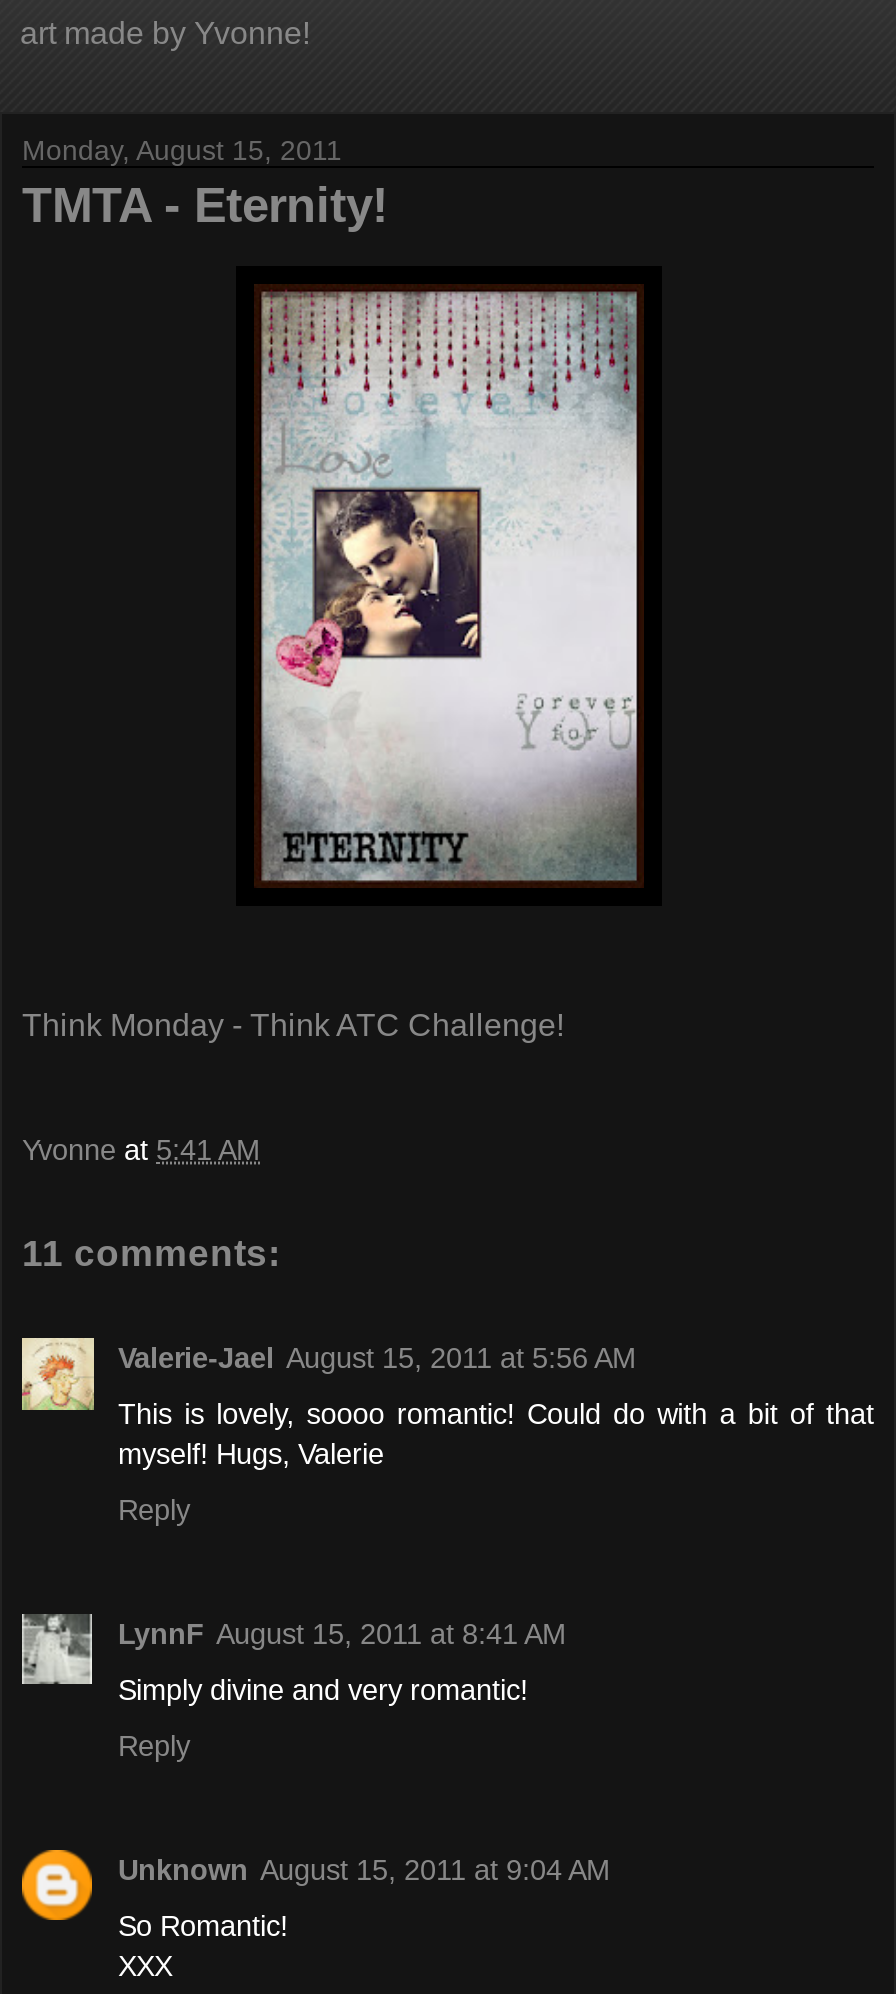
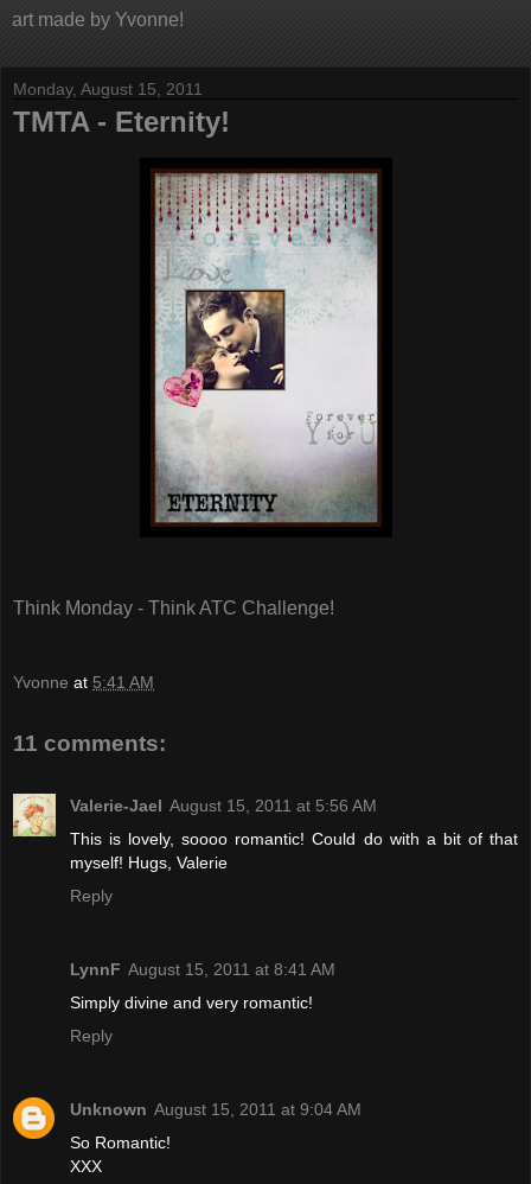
- [image]
